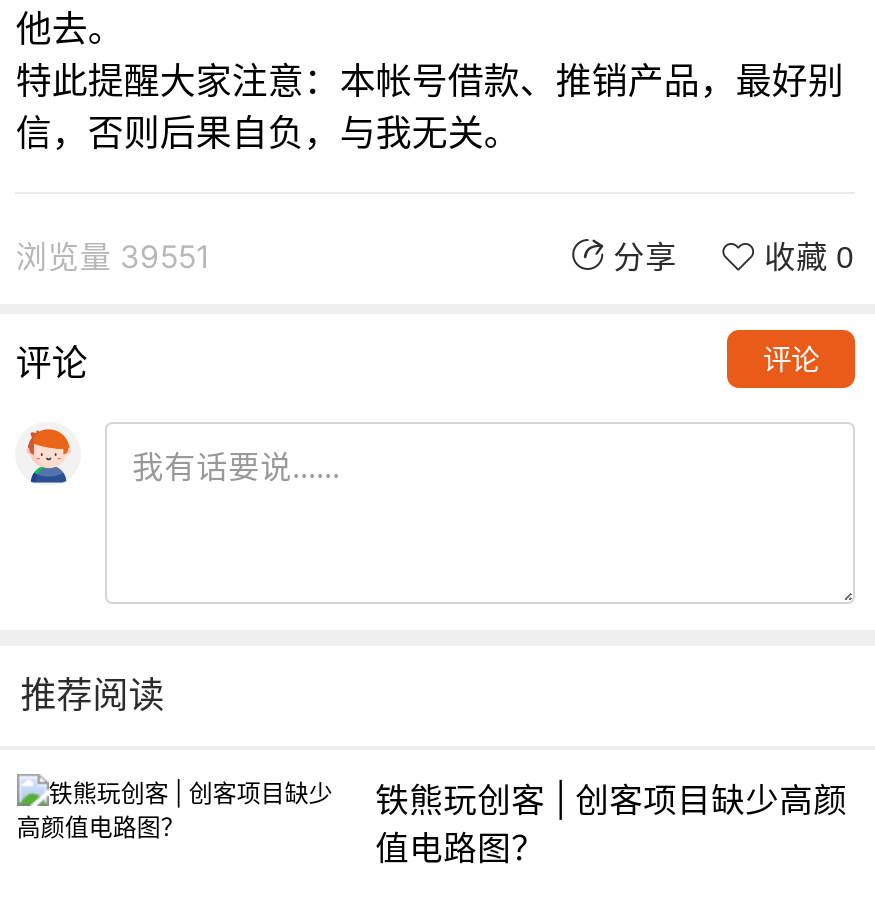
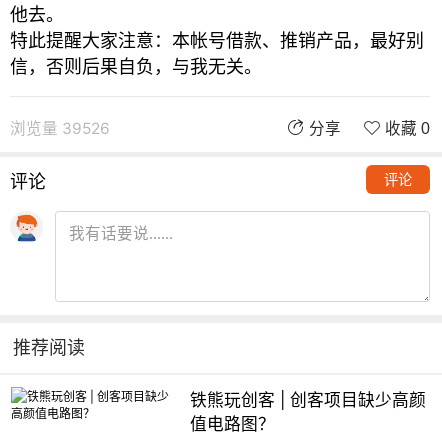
- 浏览量 39551
+ 浏览量 39526
